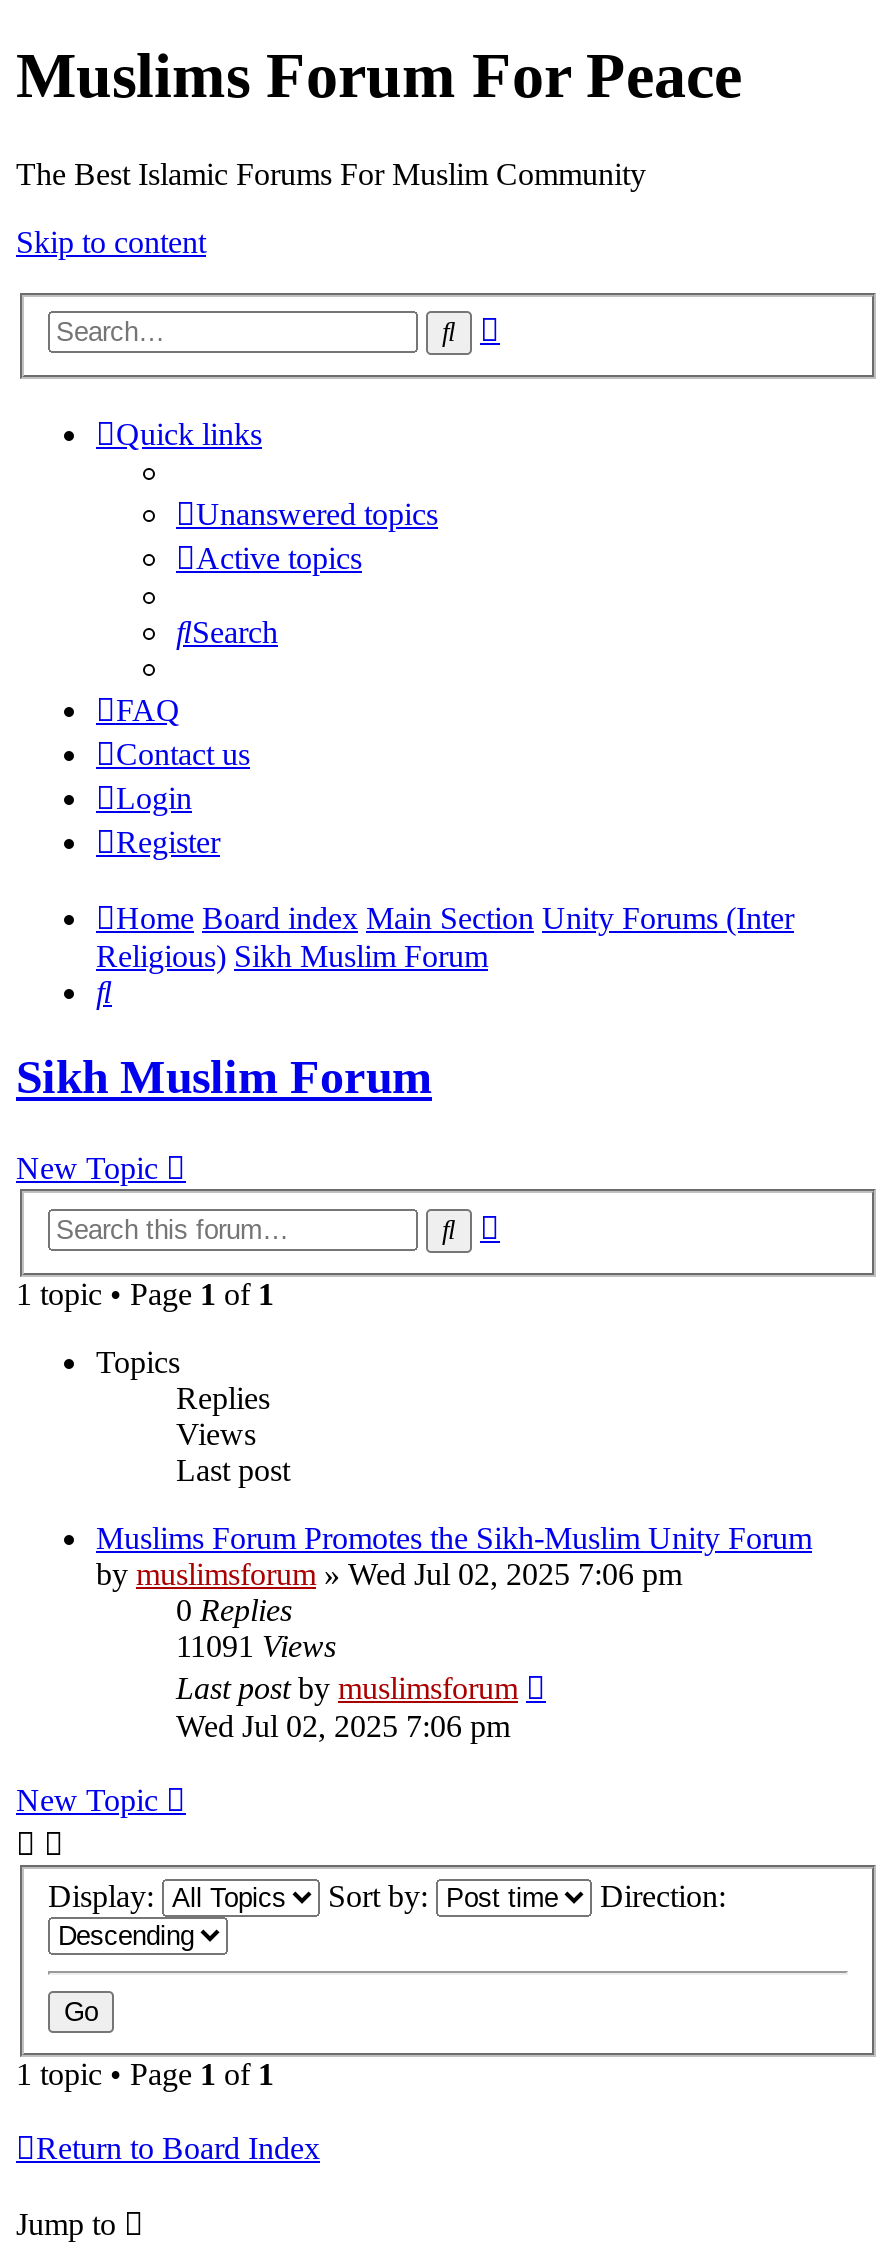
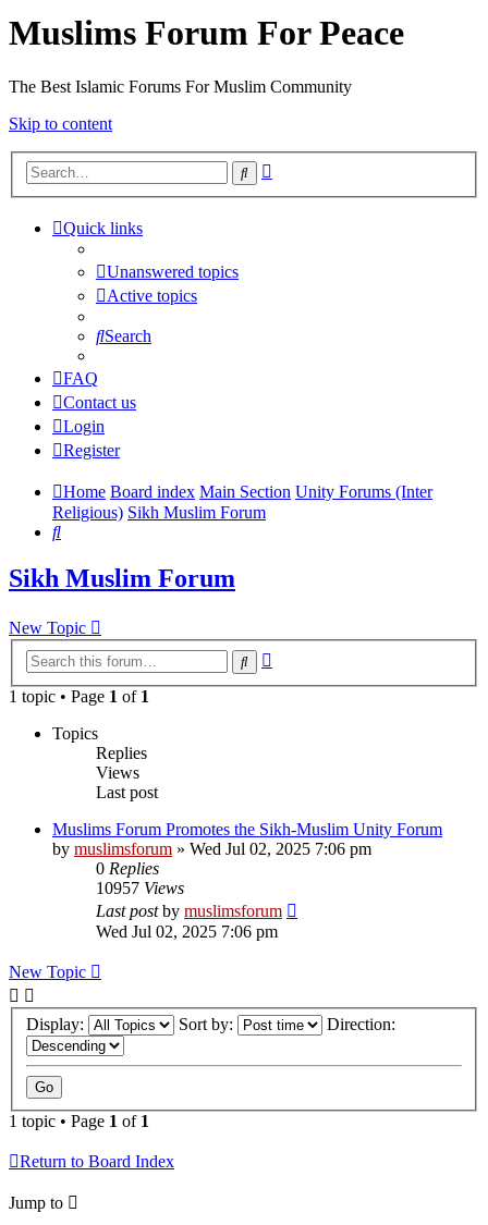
- 11091 Views
+ 10957 Views
